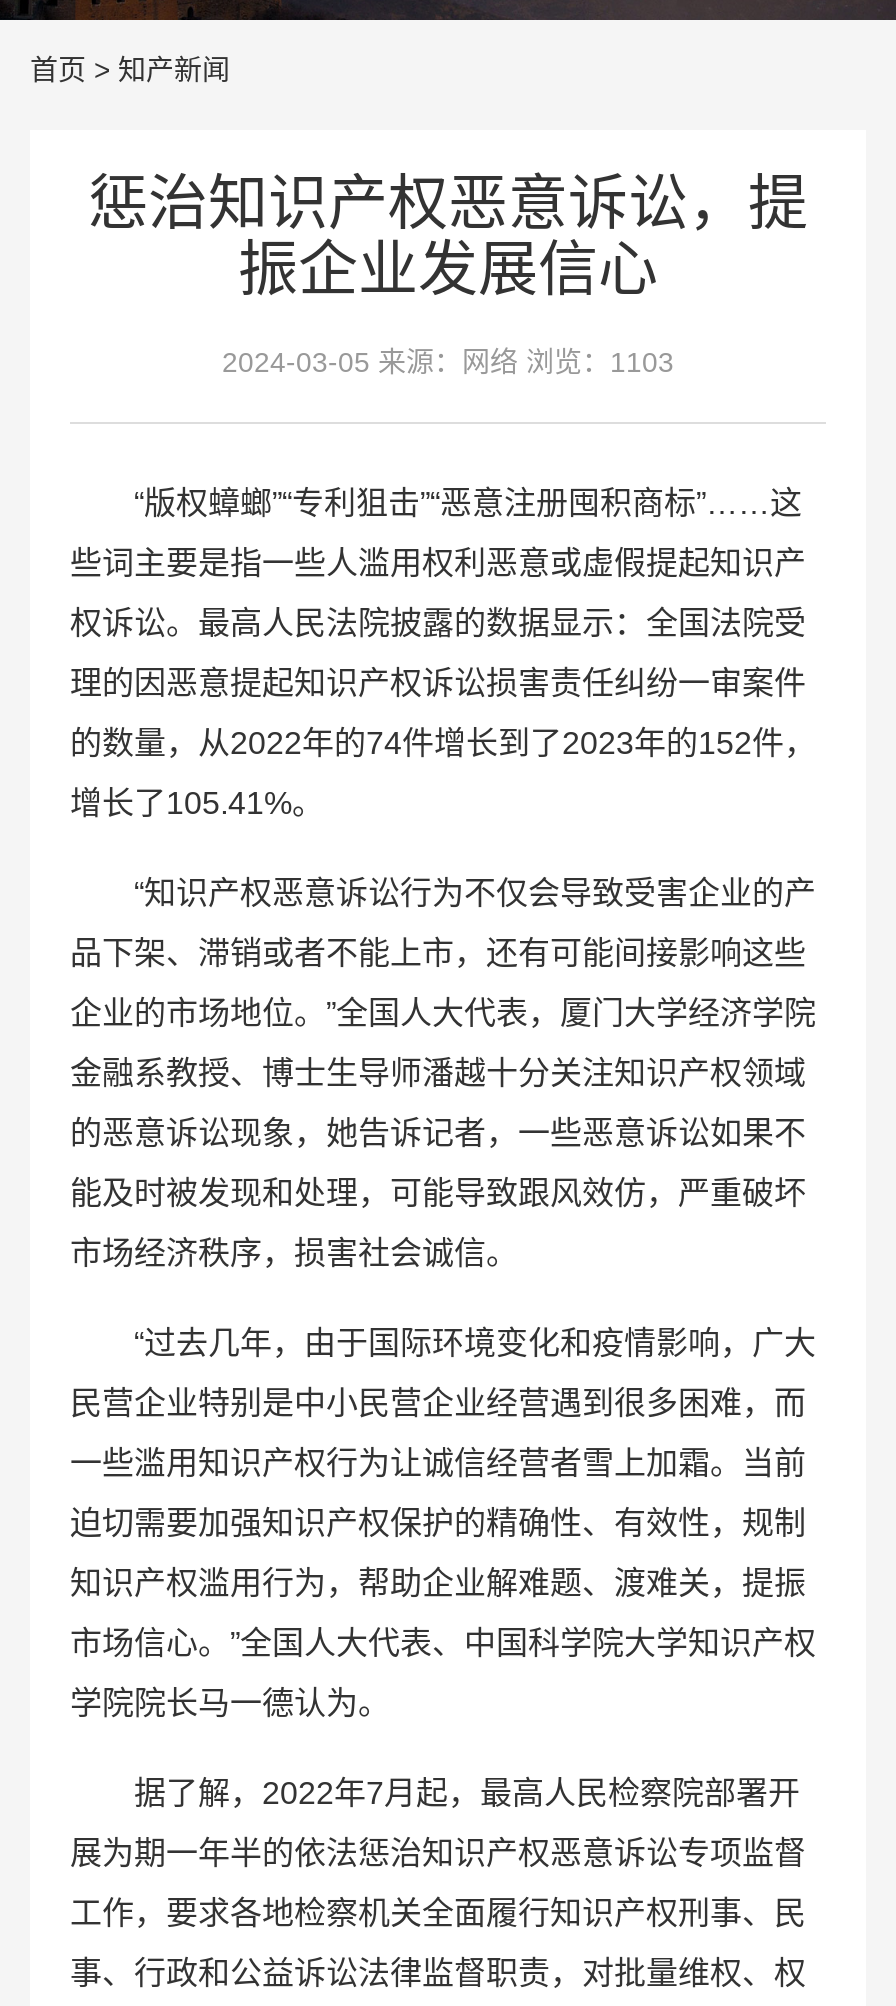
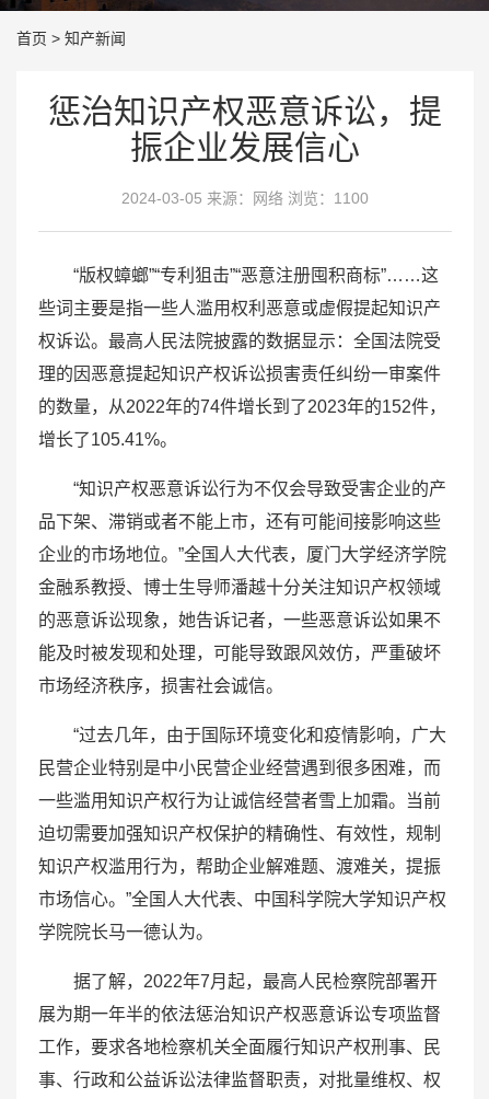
- 2024-03-05 来源：网络 浏览：1103
+ 2024-03-05 来源：网络 浏览：1100
